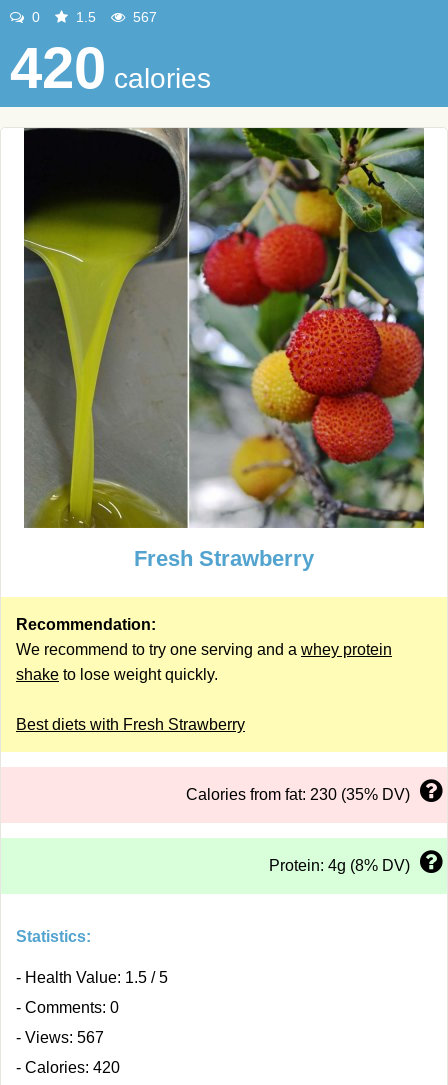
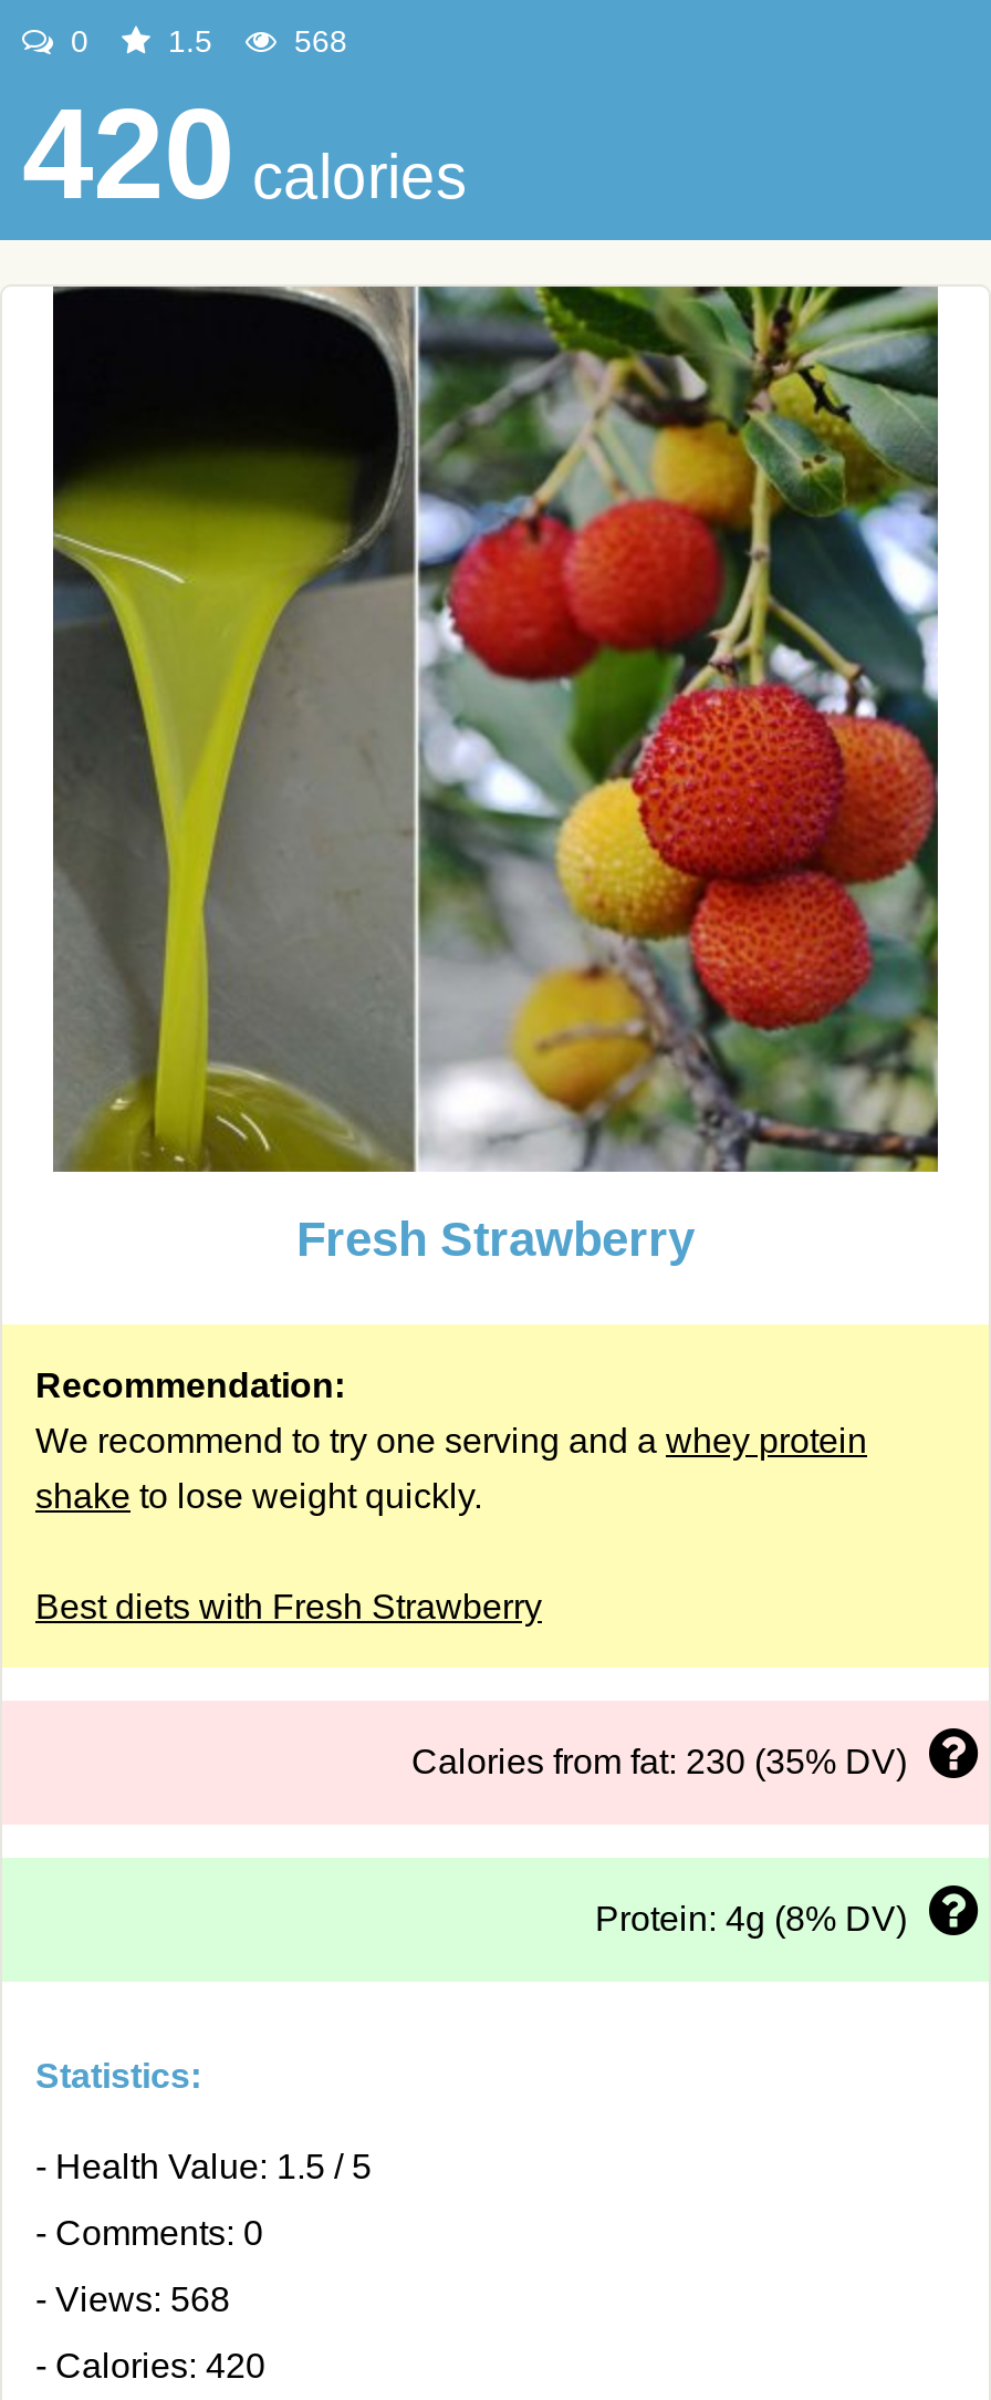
- 567
+ 568

- - Views: 567
+ - Views: 568
